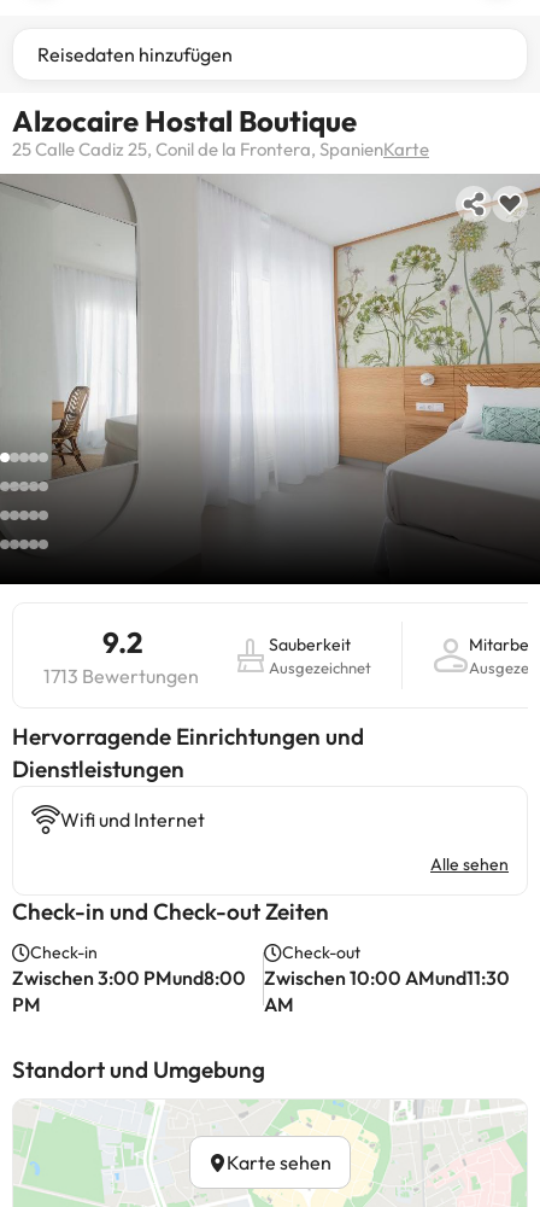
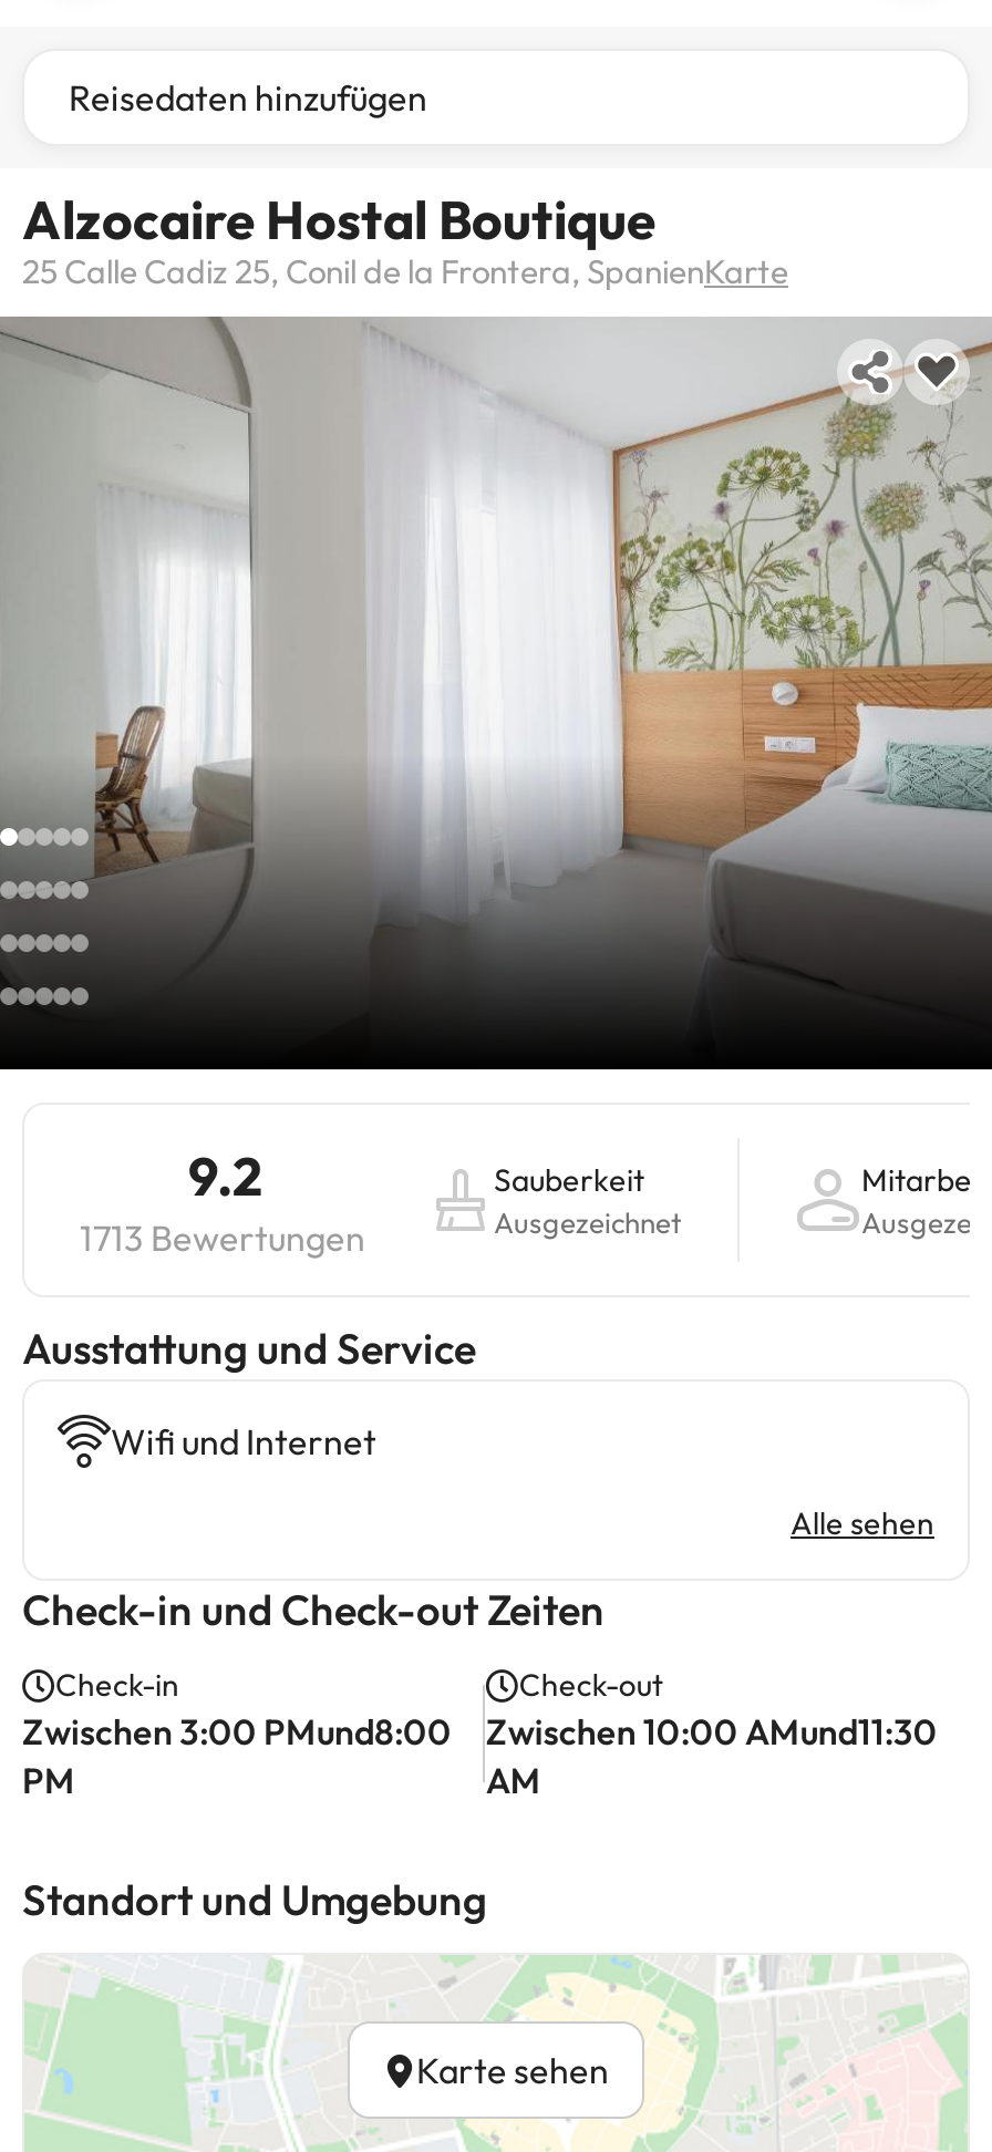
- Hervorragende Einrichtungen und
- Dienstleistungen
+ Ausstattung und Service
